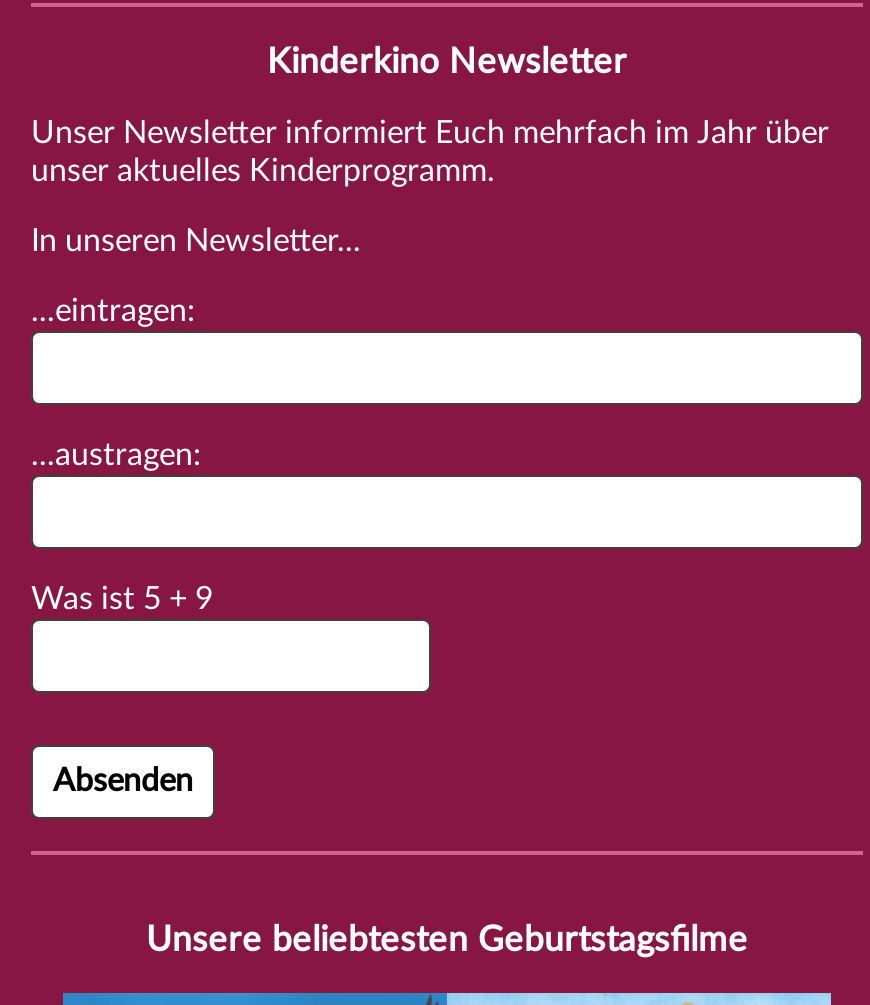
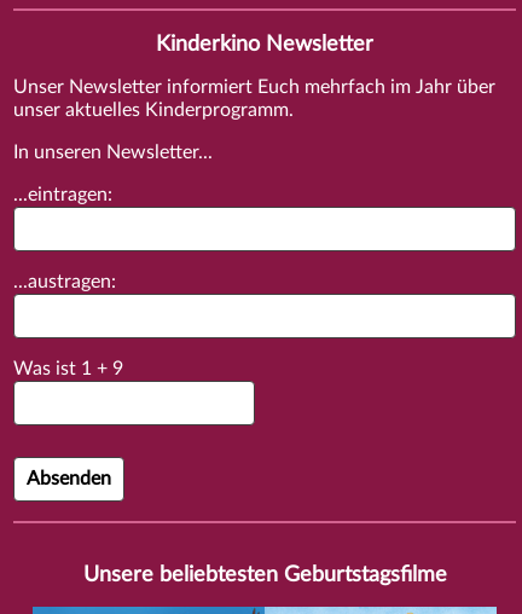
- Was ist 5 + 9
+ Was ist 1 + 9
